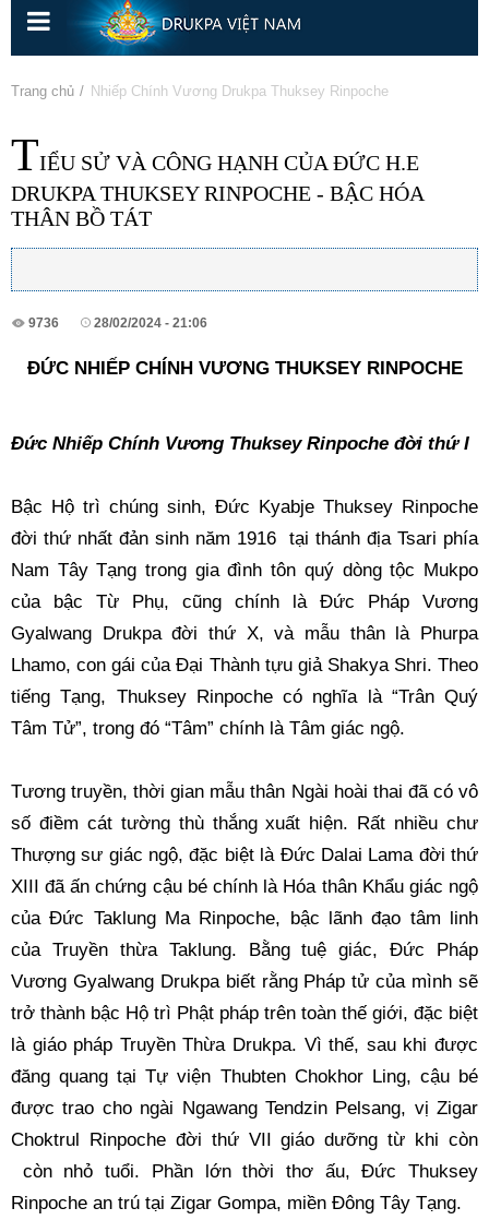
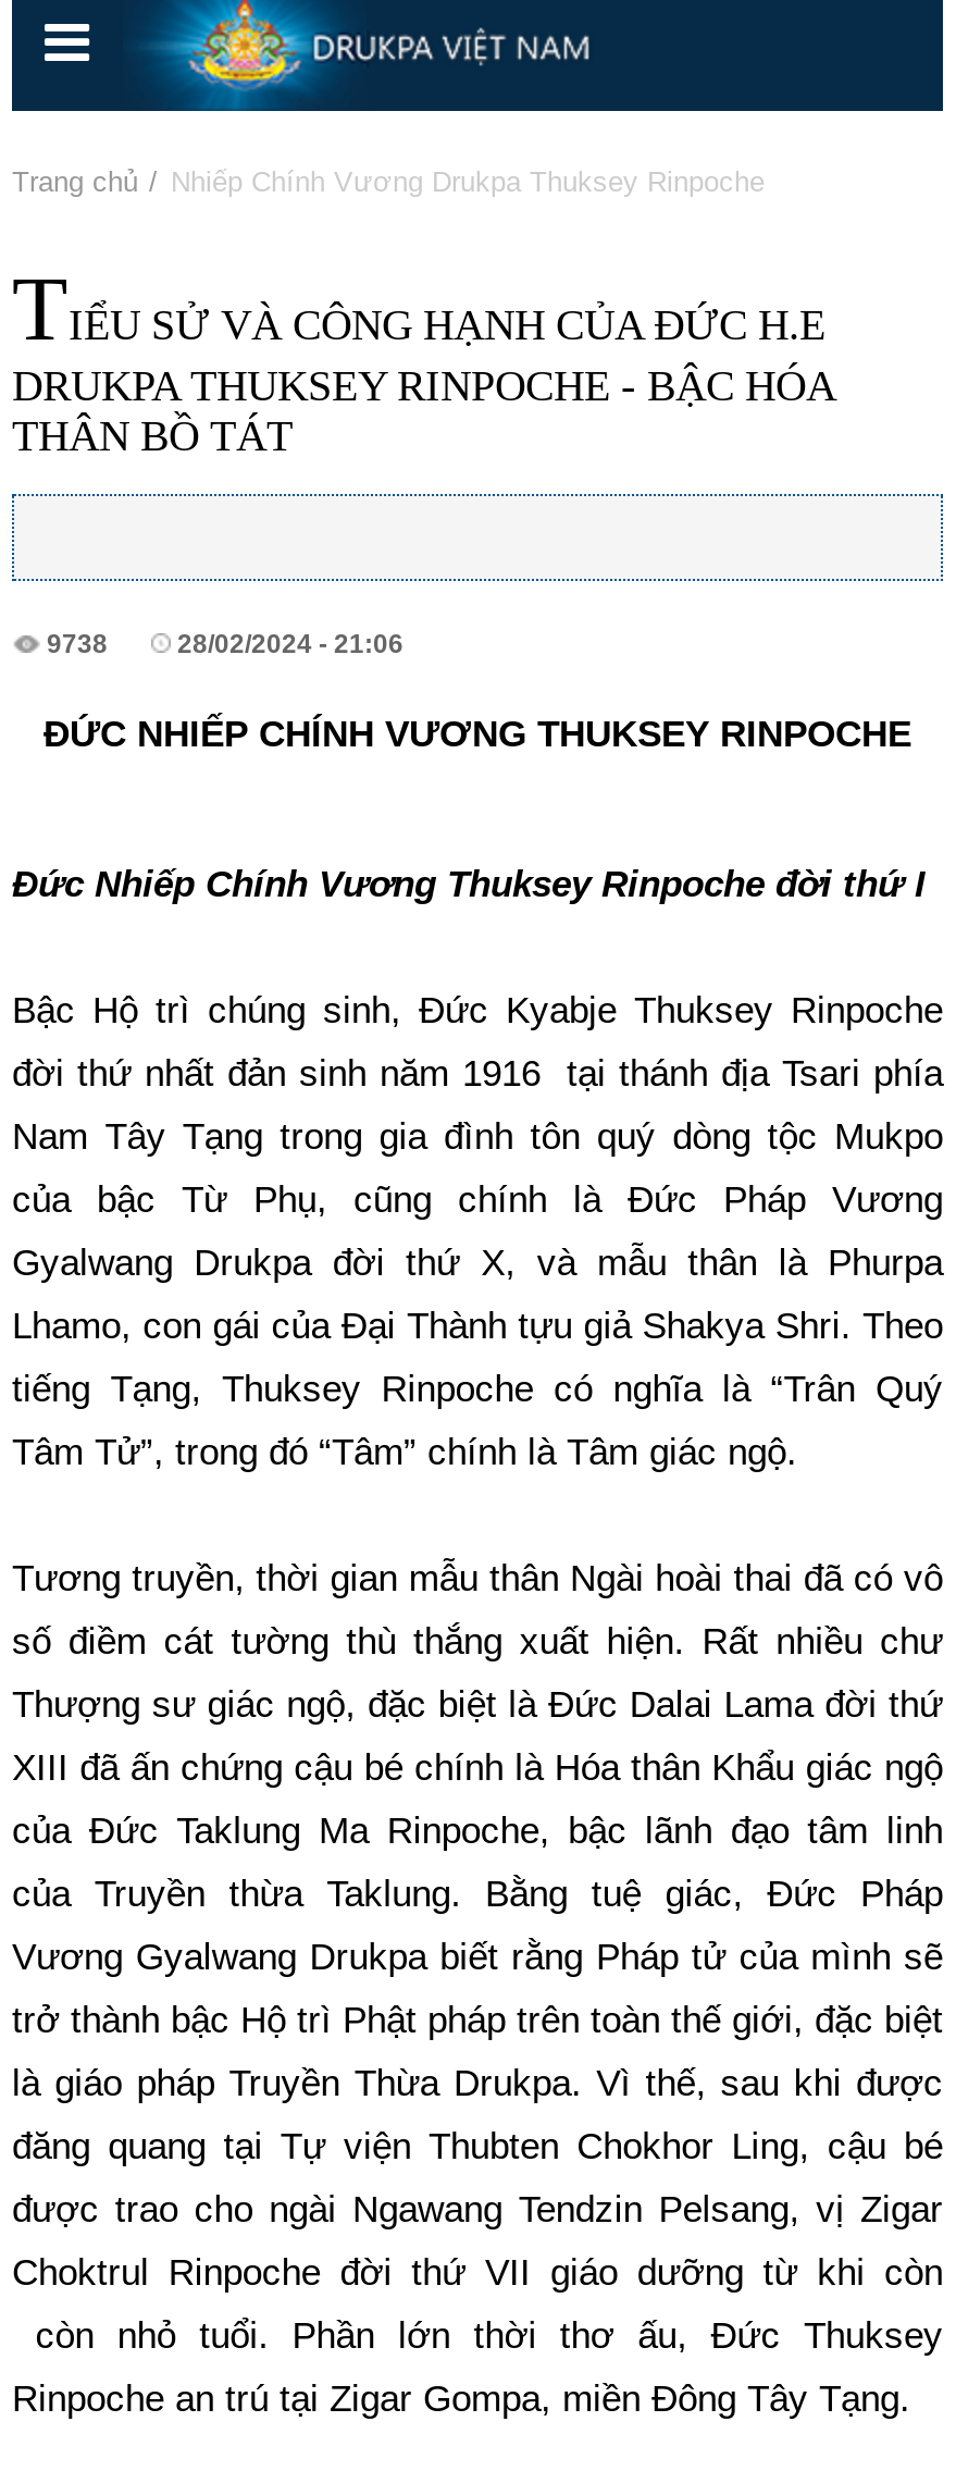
- 9736
+ 9738
